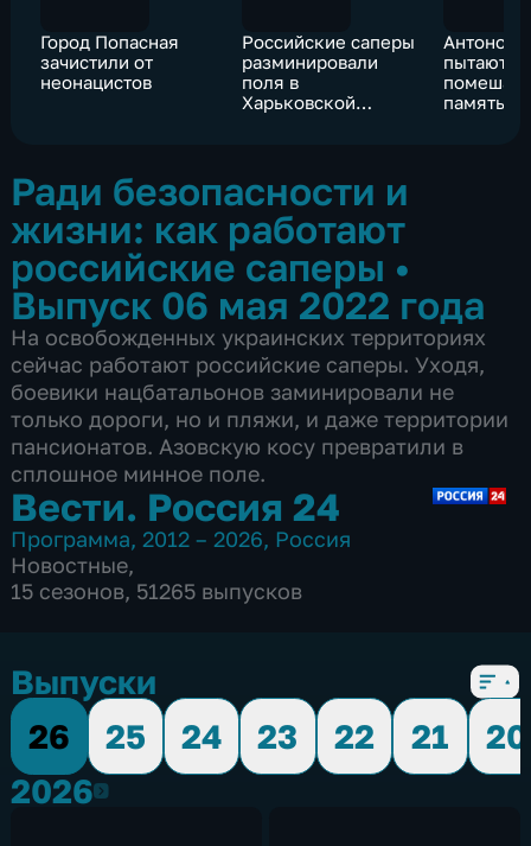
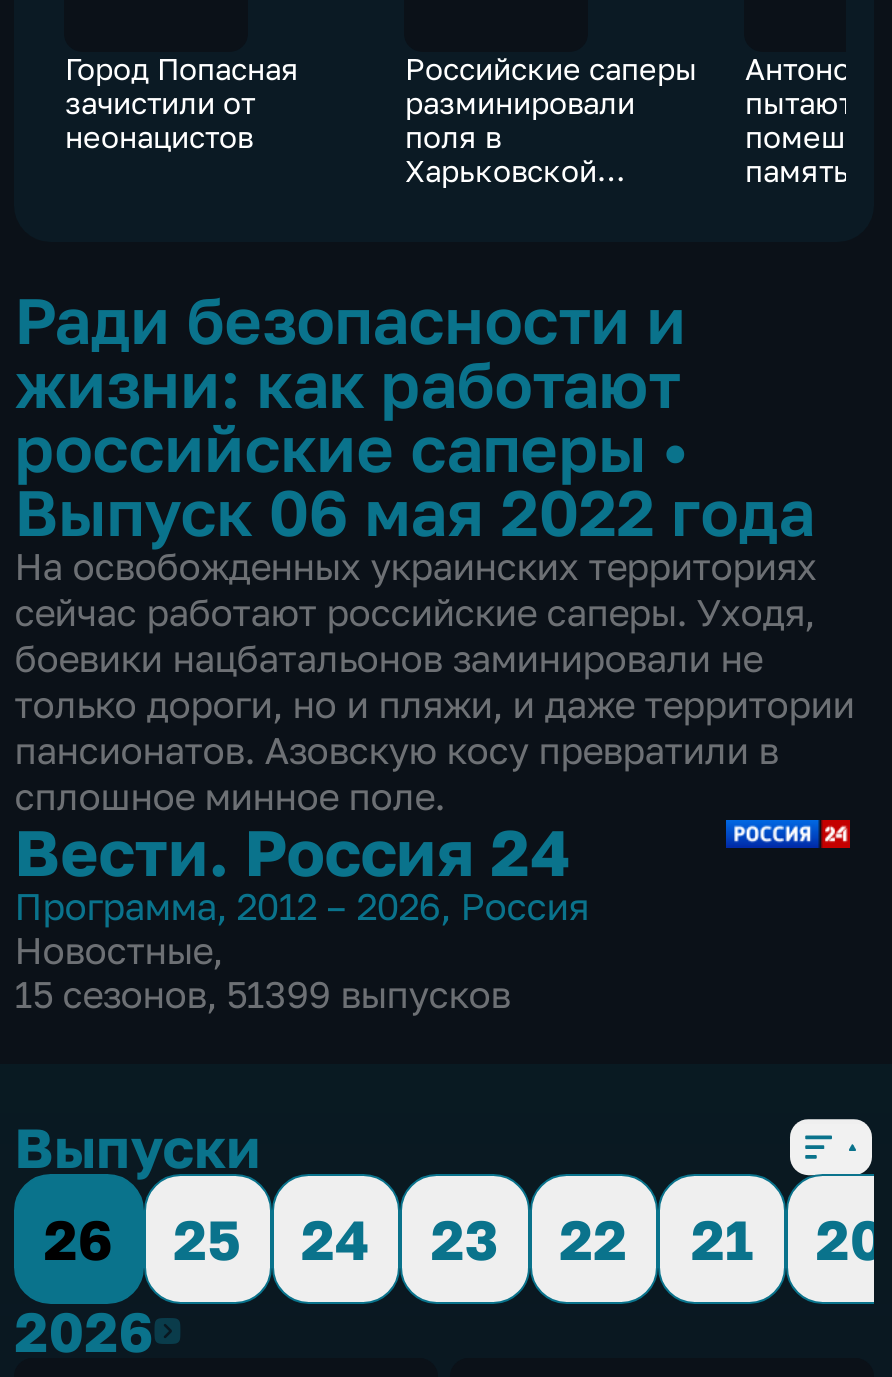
- 15 сезонов, 51265 выпусков
+ 15 сезонов, 51399 выпусков
